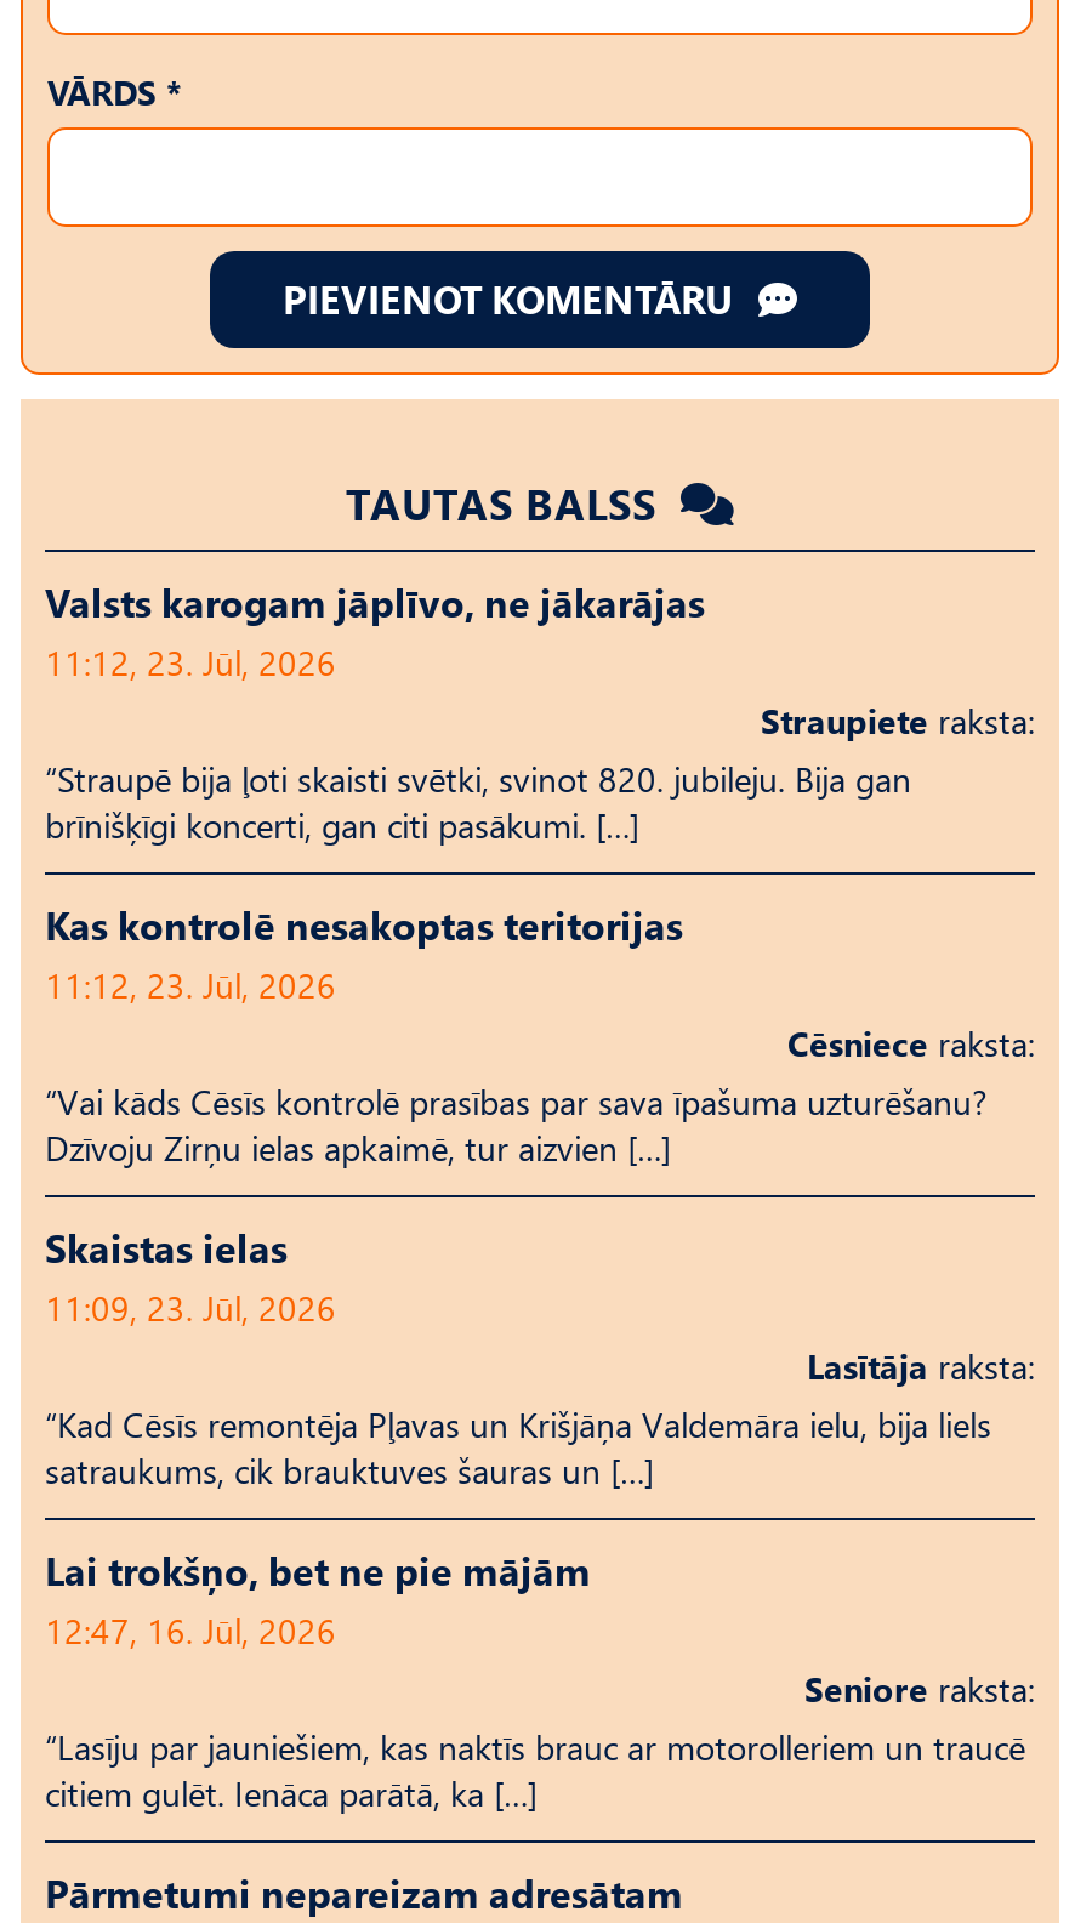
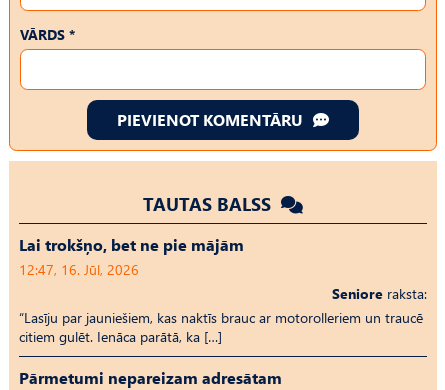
- Valsts karogam jāplīvo, ne jākarājas
- 11:12, 23. Jūl, 2026
- Straupiete raksta:
- “Straupē bija ļoti skaisti svētki, svinot 820. jubileju. Bija gan
- brīnišķīgi koncerti, gan citi pasākumi. […]
- Kas kontrolē nesakoptas teritorijas
- 11:12, 23. Jūl, 2026
- Cēsniece raksta:
- “Vai kāds Cēsīs kontrolē prasības par sava īpašuma uzturēšanu?
- Dzīvoju Zirņu ielas apkaimē, tur aizvien […]
- Skaistas ielas
- 11:09, 23. Jūl, 2026
- Lasītāja raksta:
- “Kad Cēsīs remontēja Pļavas un Krišjāņa Valdemāra ielu, bija liels
- satraukums, cik brauktuves šauras un […]
